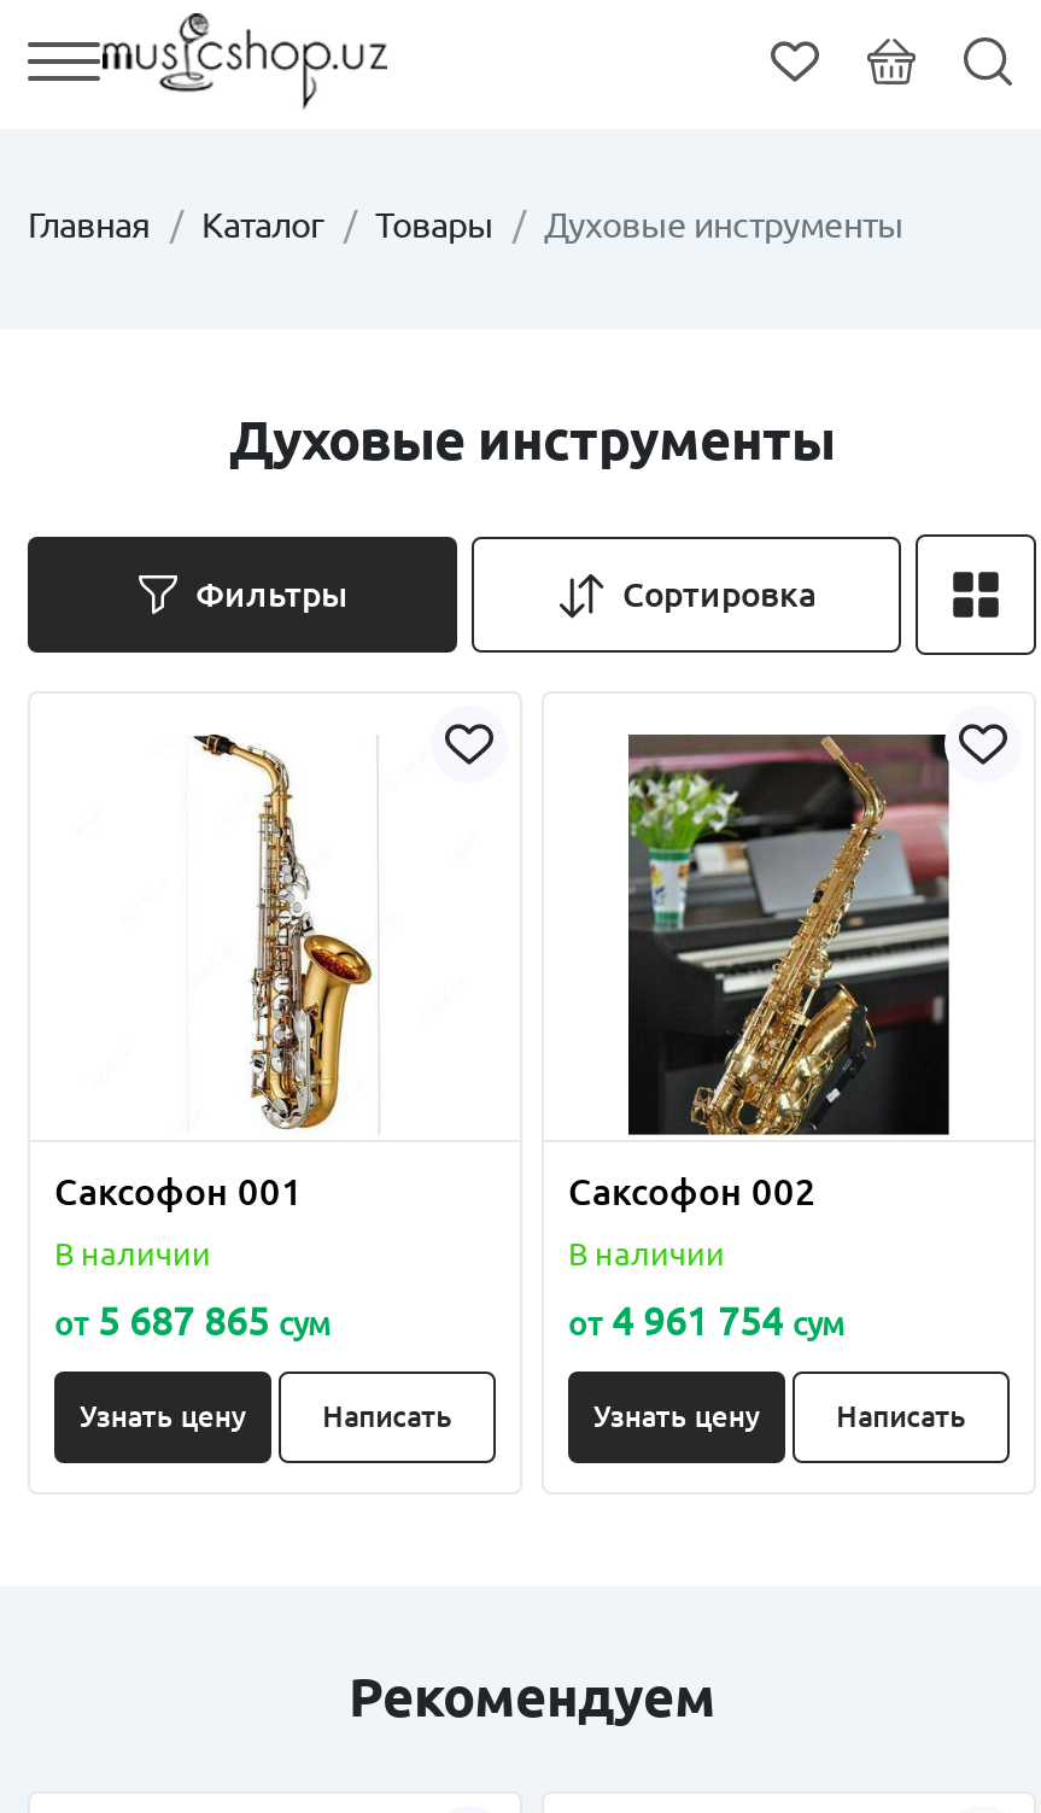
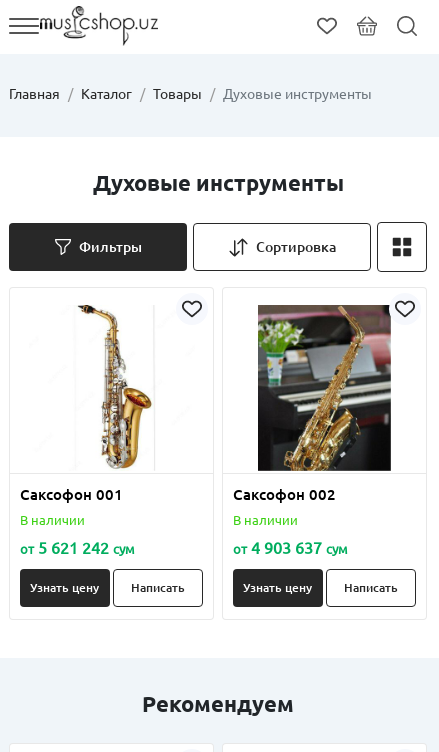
- от 5 687 865 сум
+ от 5 621 242 сум

- от 4 961 754 сум
+ от 4 903 637 сум
